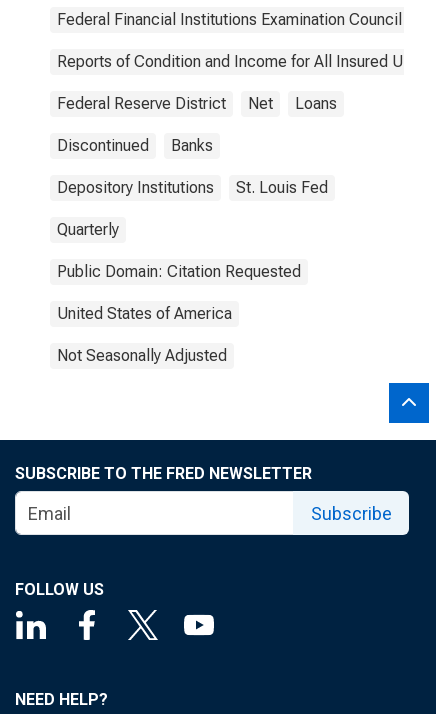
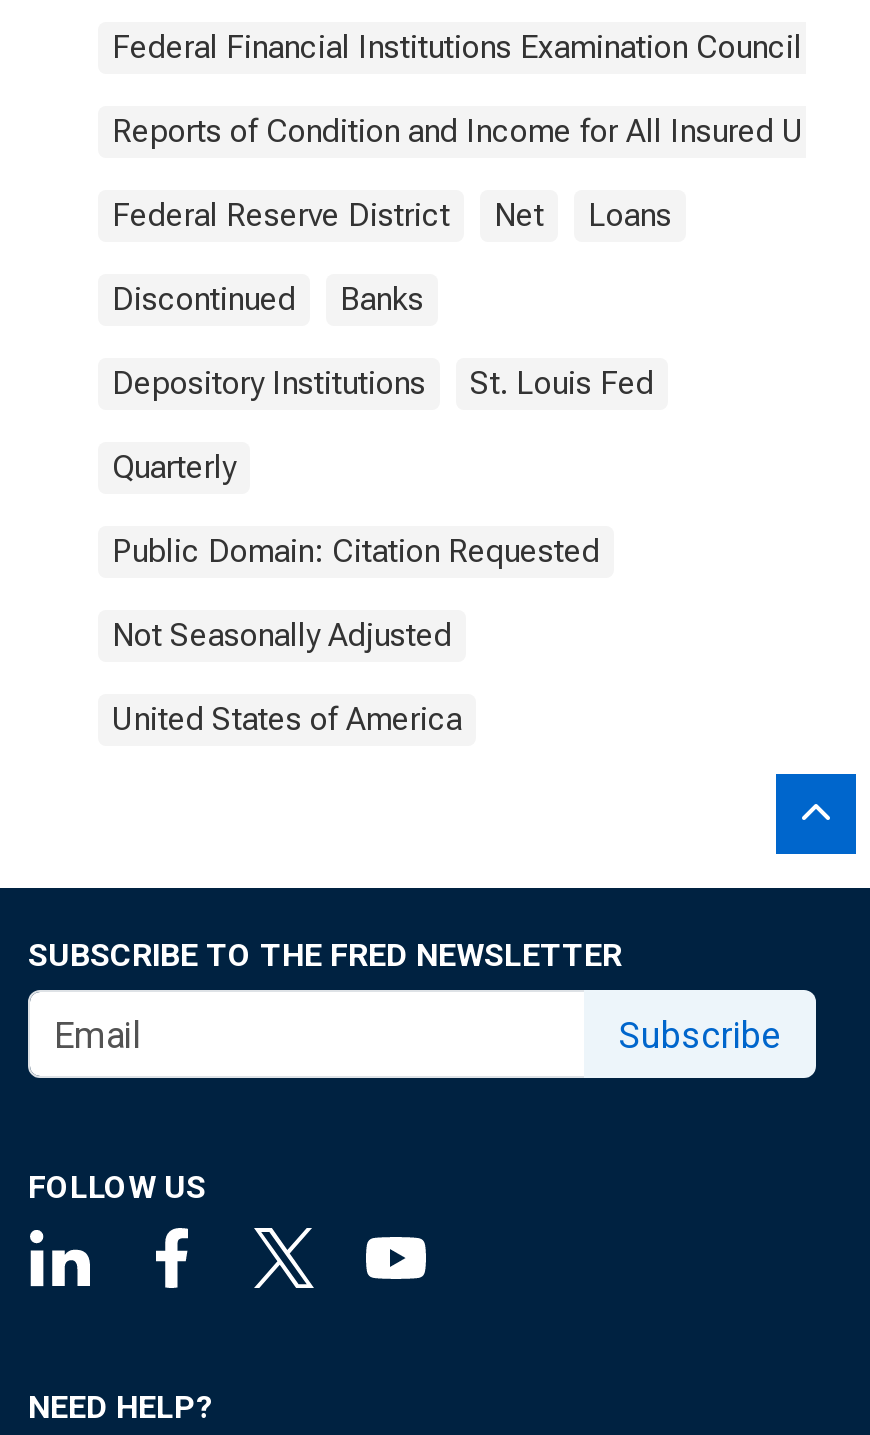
moved down: United States of America

moved up: Not Seasonally Adjusted
